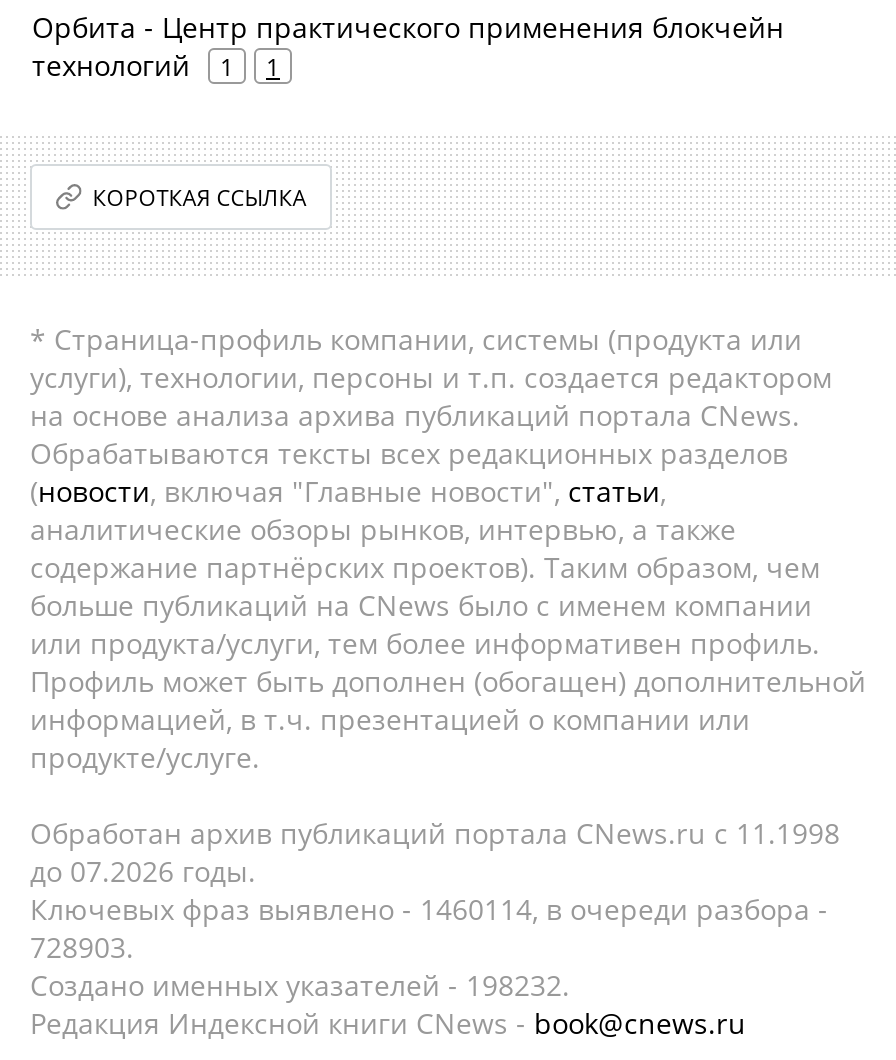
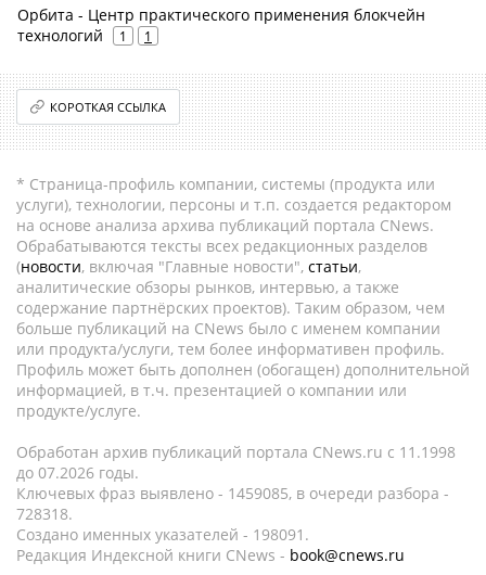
- Ключевых фраз выявлено - 1460114, в очереди разбора -
+ Ключевых фраз выявлено - 1459085, в очереди разбора -

- 728903.
+ 728318.

- Создано именных указателей - 198232.
+ Создано именных указателей - 198091.
